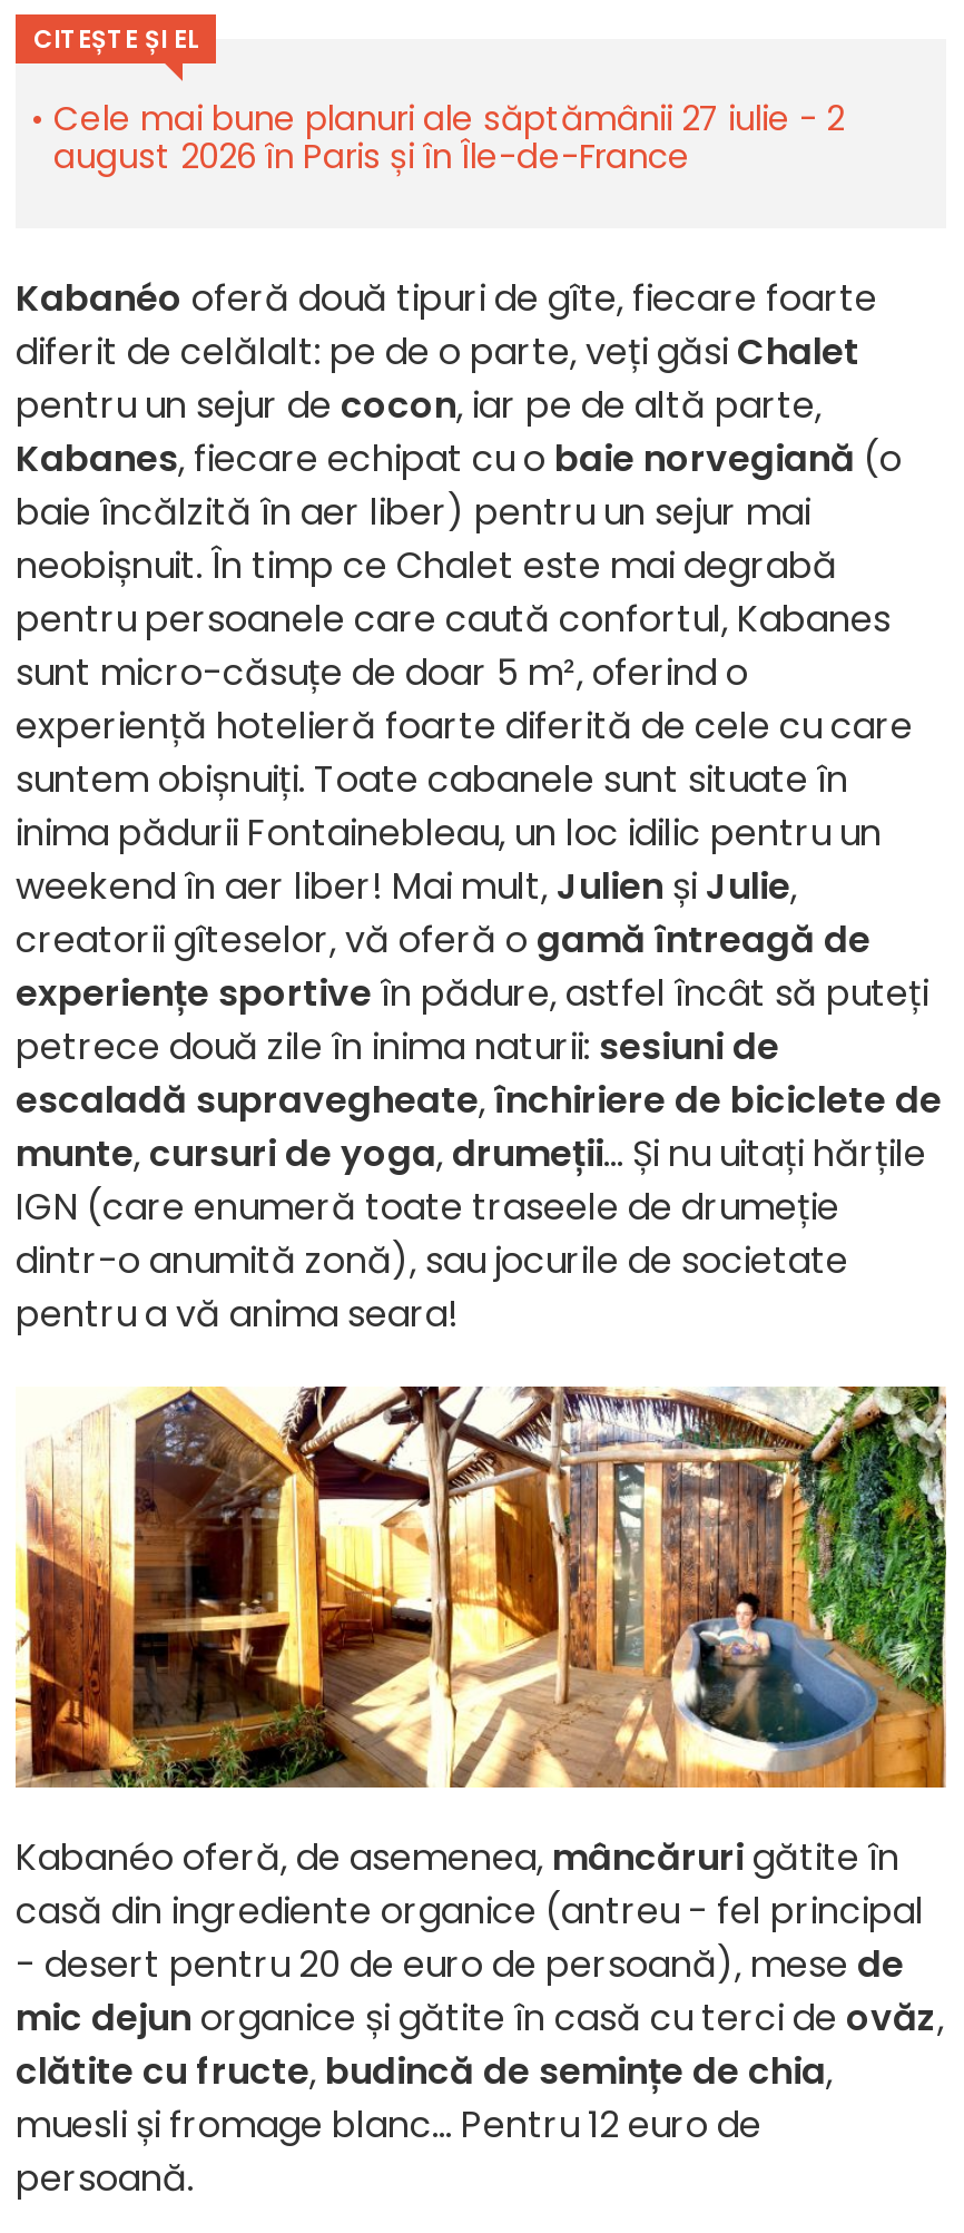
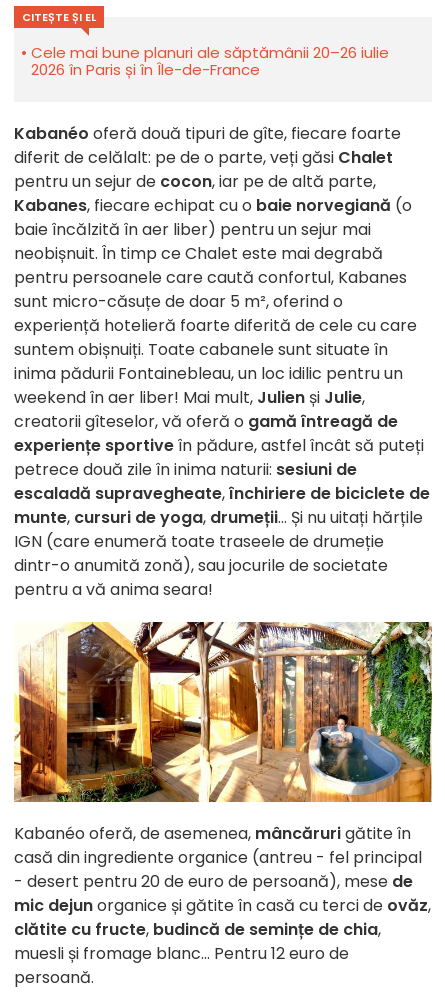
- Cele mai bune planuri ale săptămânii 27 iulie - 2
- august 2026 în Paris și în Île-de-France
+ Cele mai bune planuri ale săptămânii 20–26 iulie
+ 2026 în Paris și în Île-de-France
